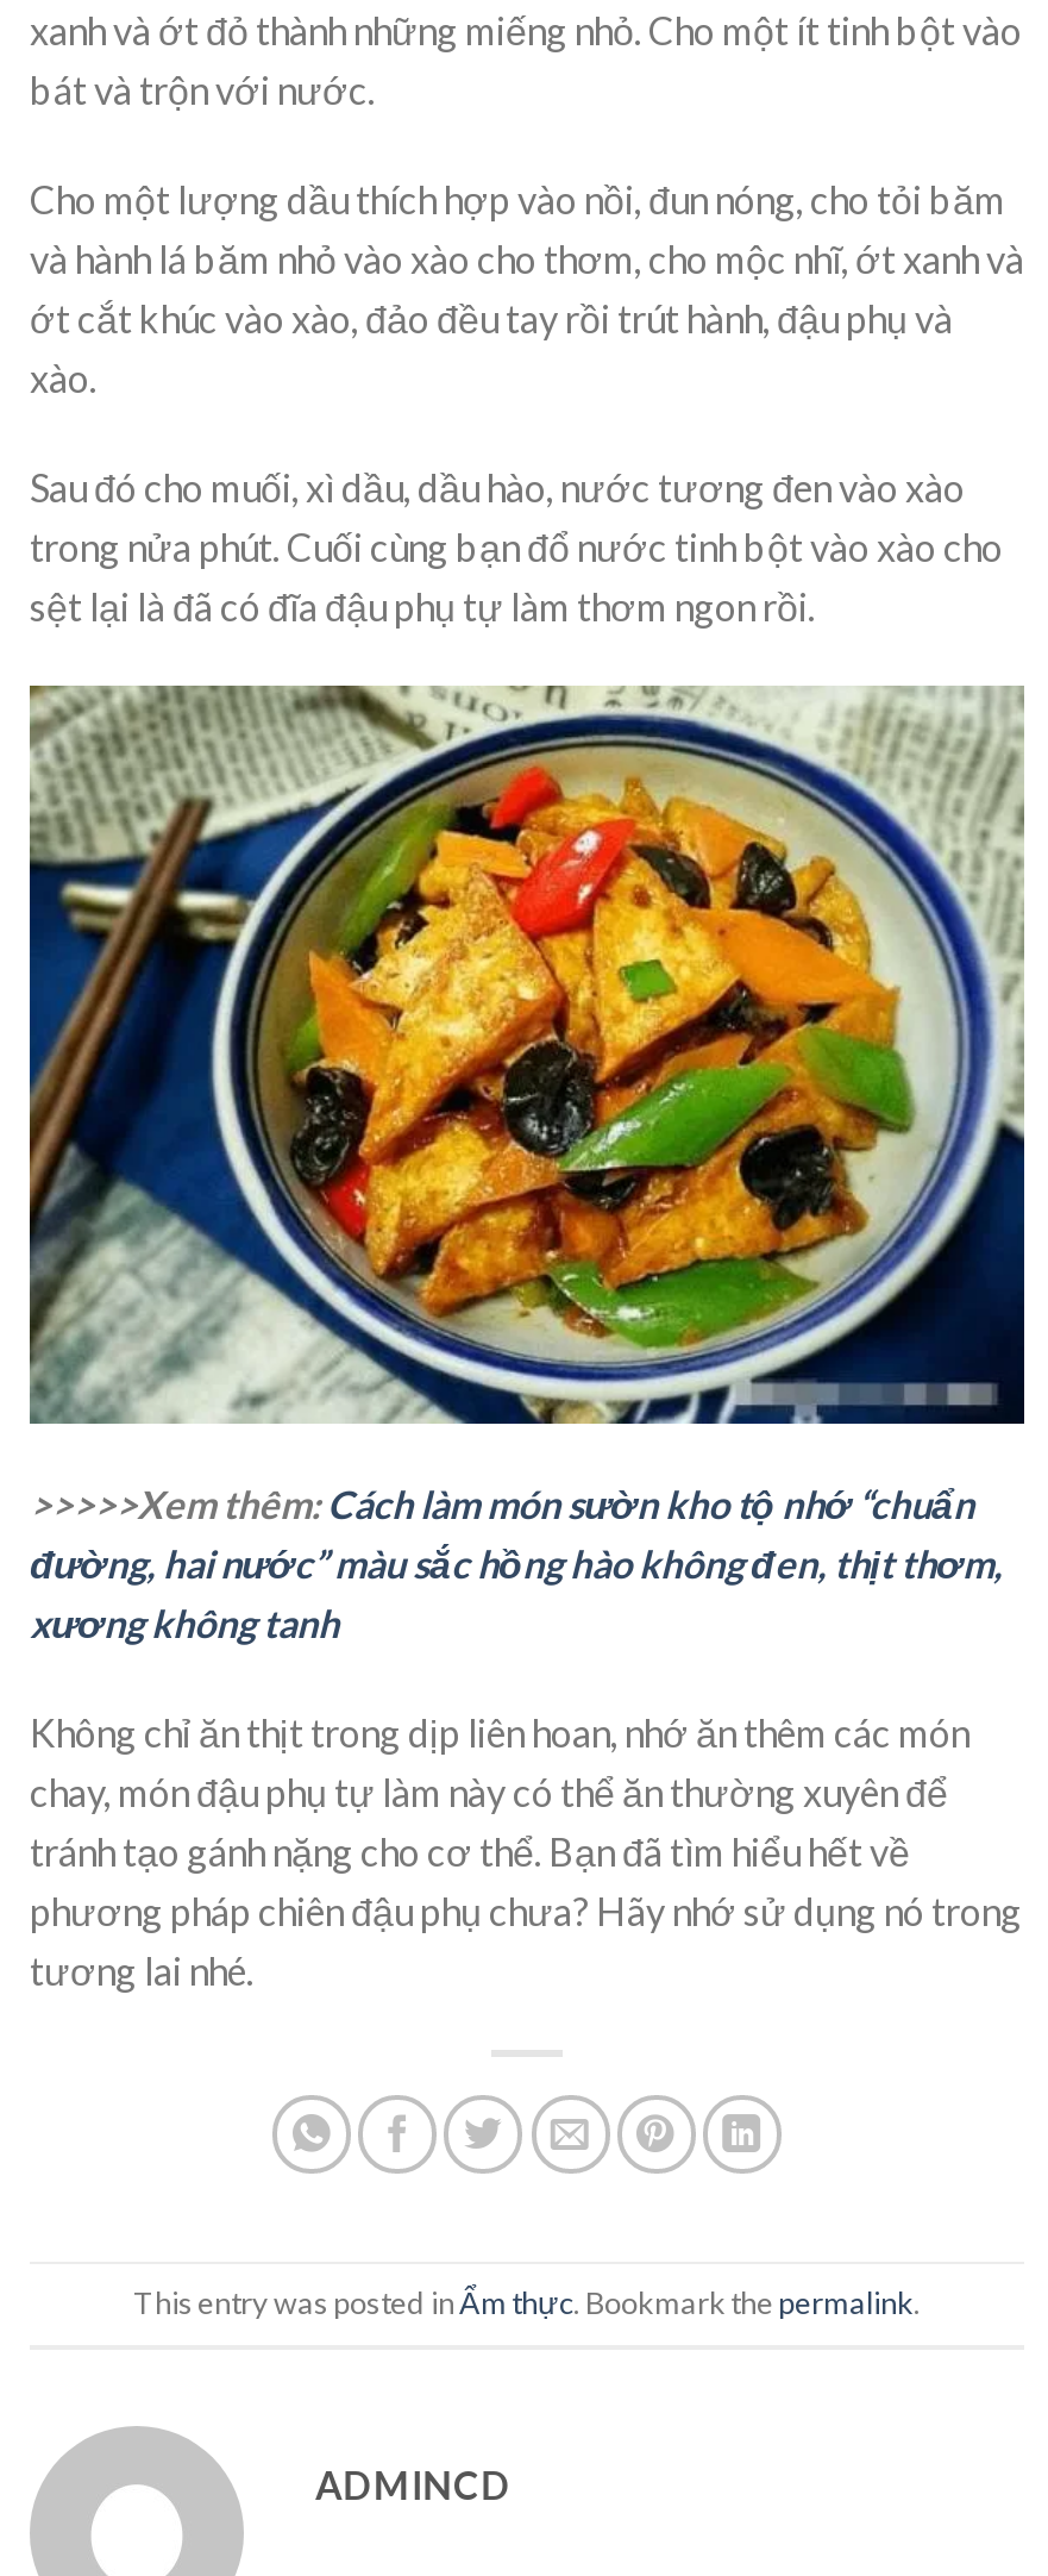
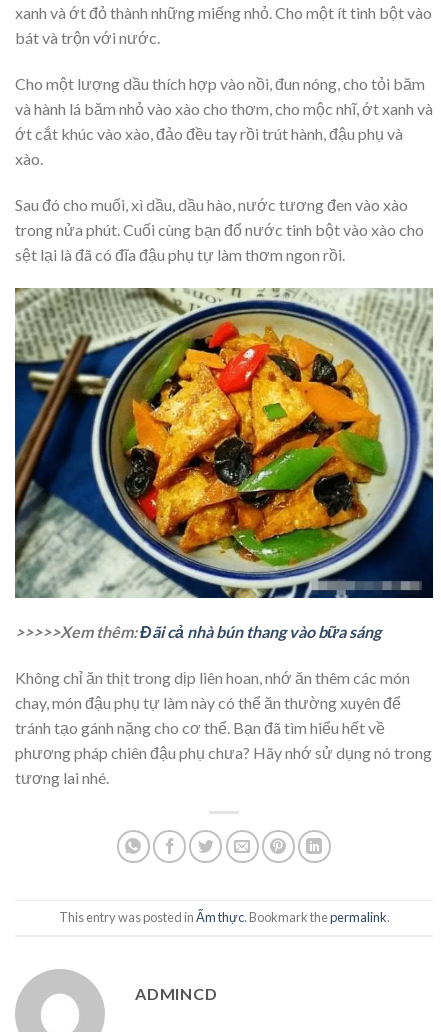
- >>>>>Xem thêm: Cách làm món sườn kho tộ nhớ “chuẩn
- đường, hai nước” màu sắc hồng hào không đen, thịt thơm,
- xương không tanh
+ >>>>>Xem thêm:Đãi cả nhà bún thang vào bữa sáng
